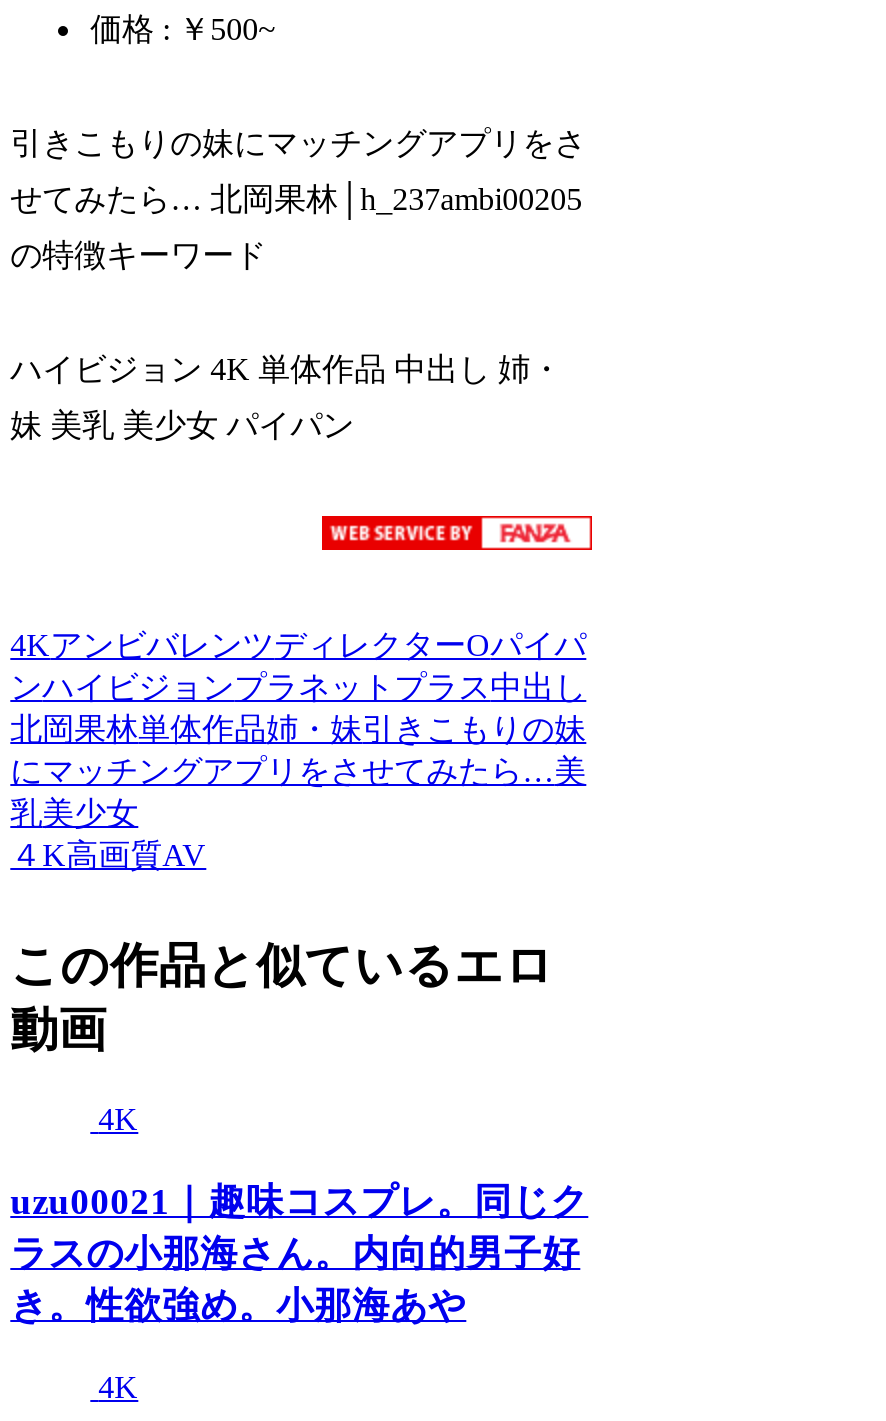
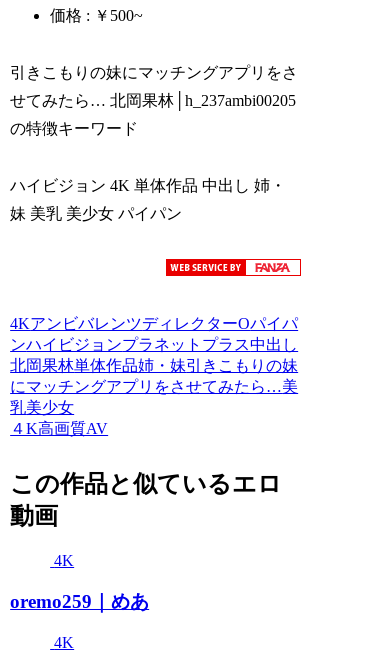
- uzu00021｜趣味コスプレ。同じク
- ラスの小那海さん。内向的男子好
- き。性欲強め。小那海あや
+ oremo259｜めあ
